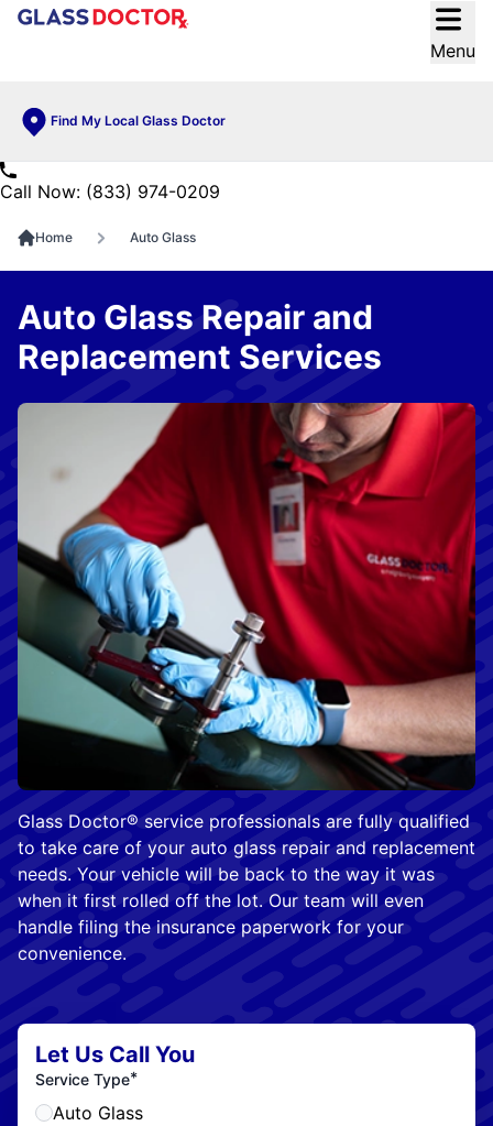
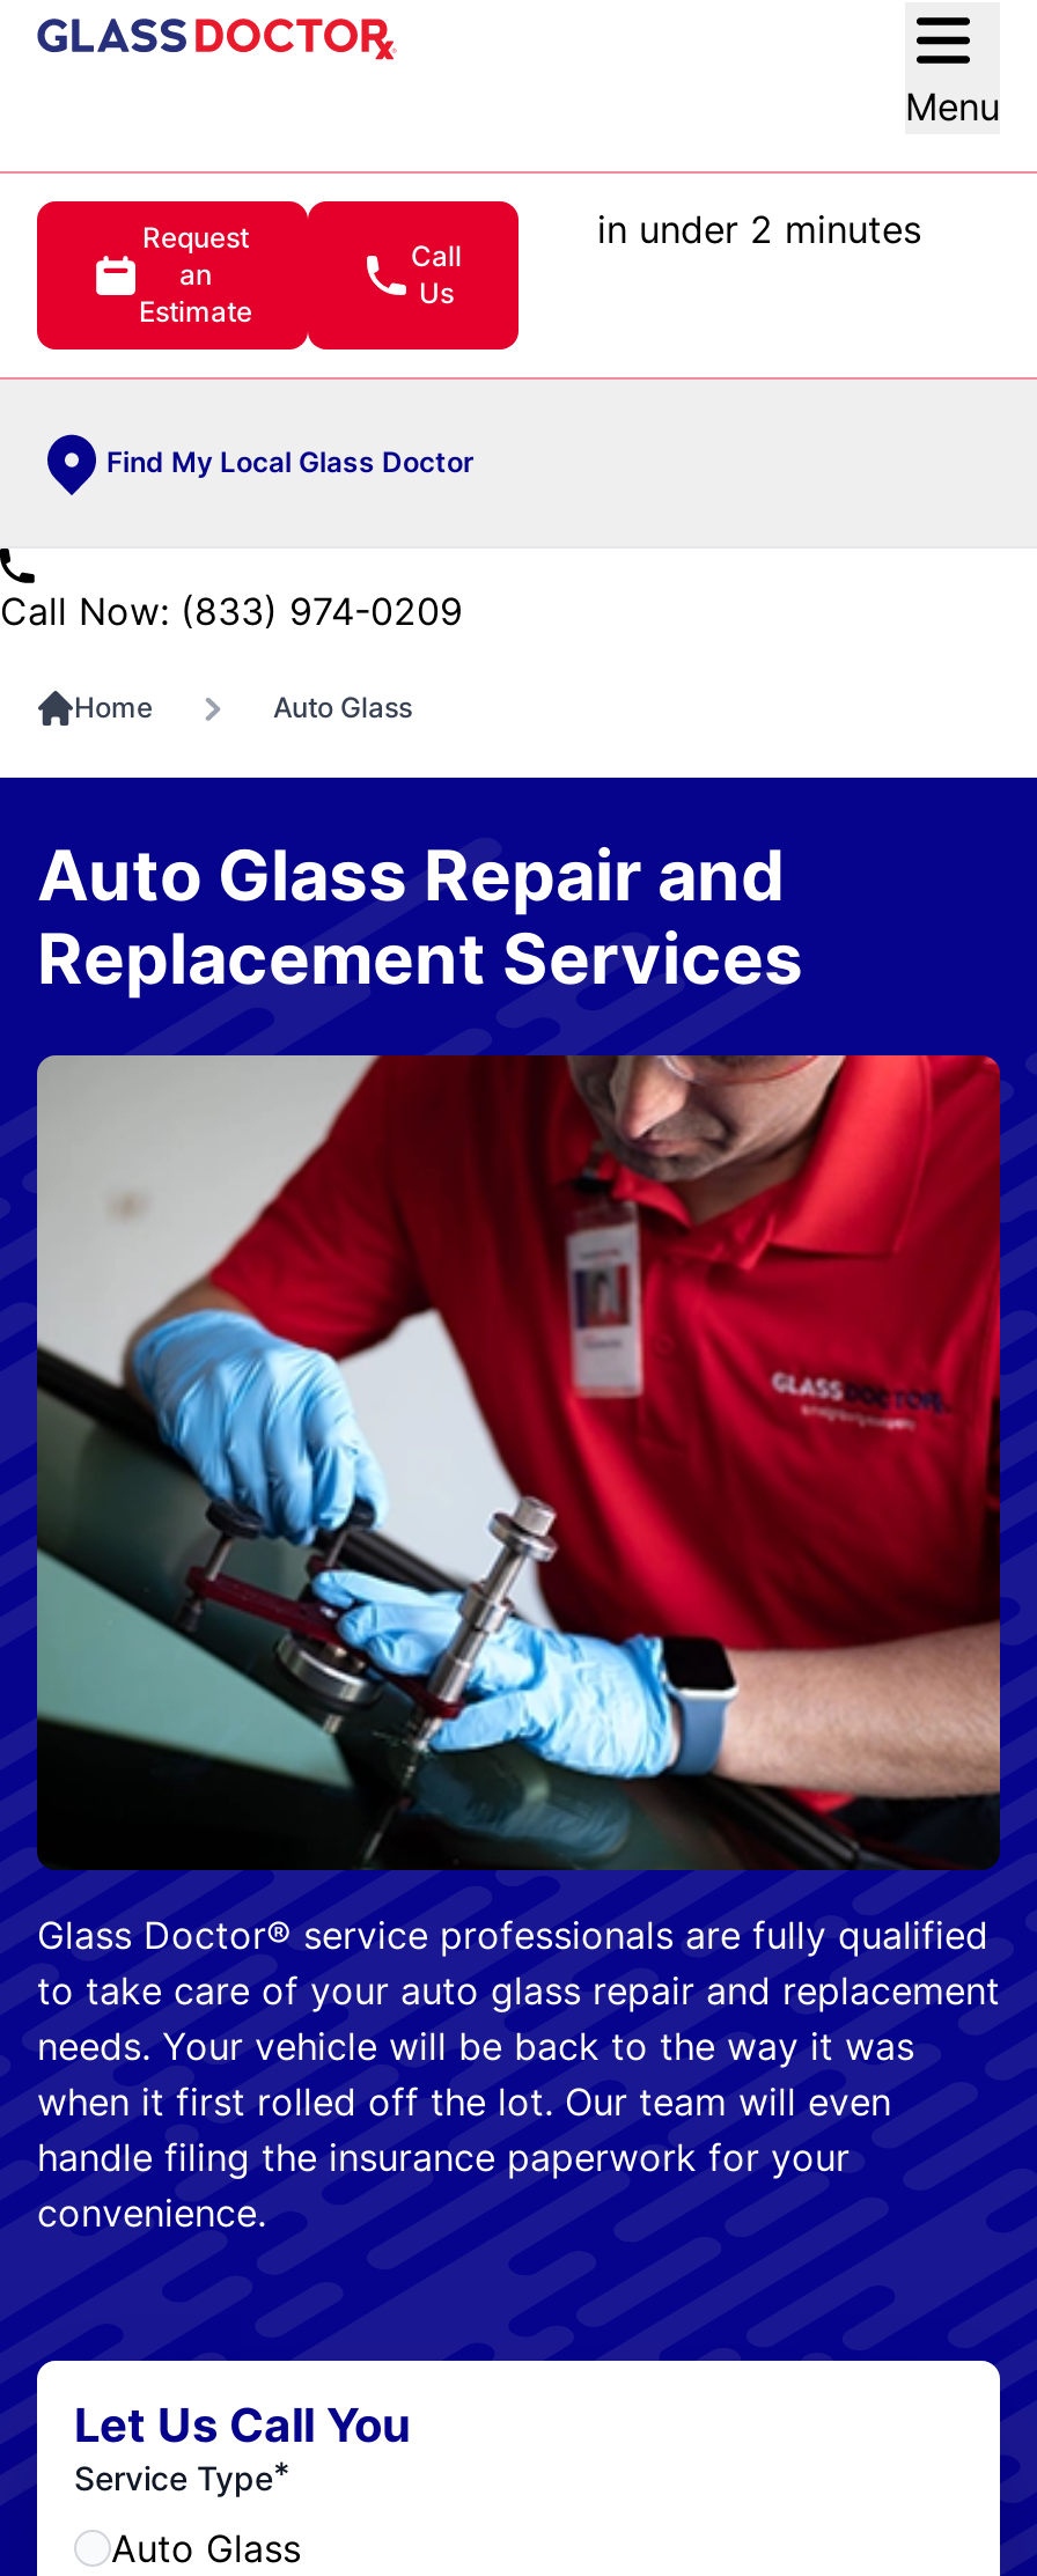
+ [image]
+ Request
+ an
+ Estimate

+ Call
+ Us

+ in under 2 minutes
